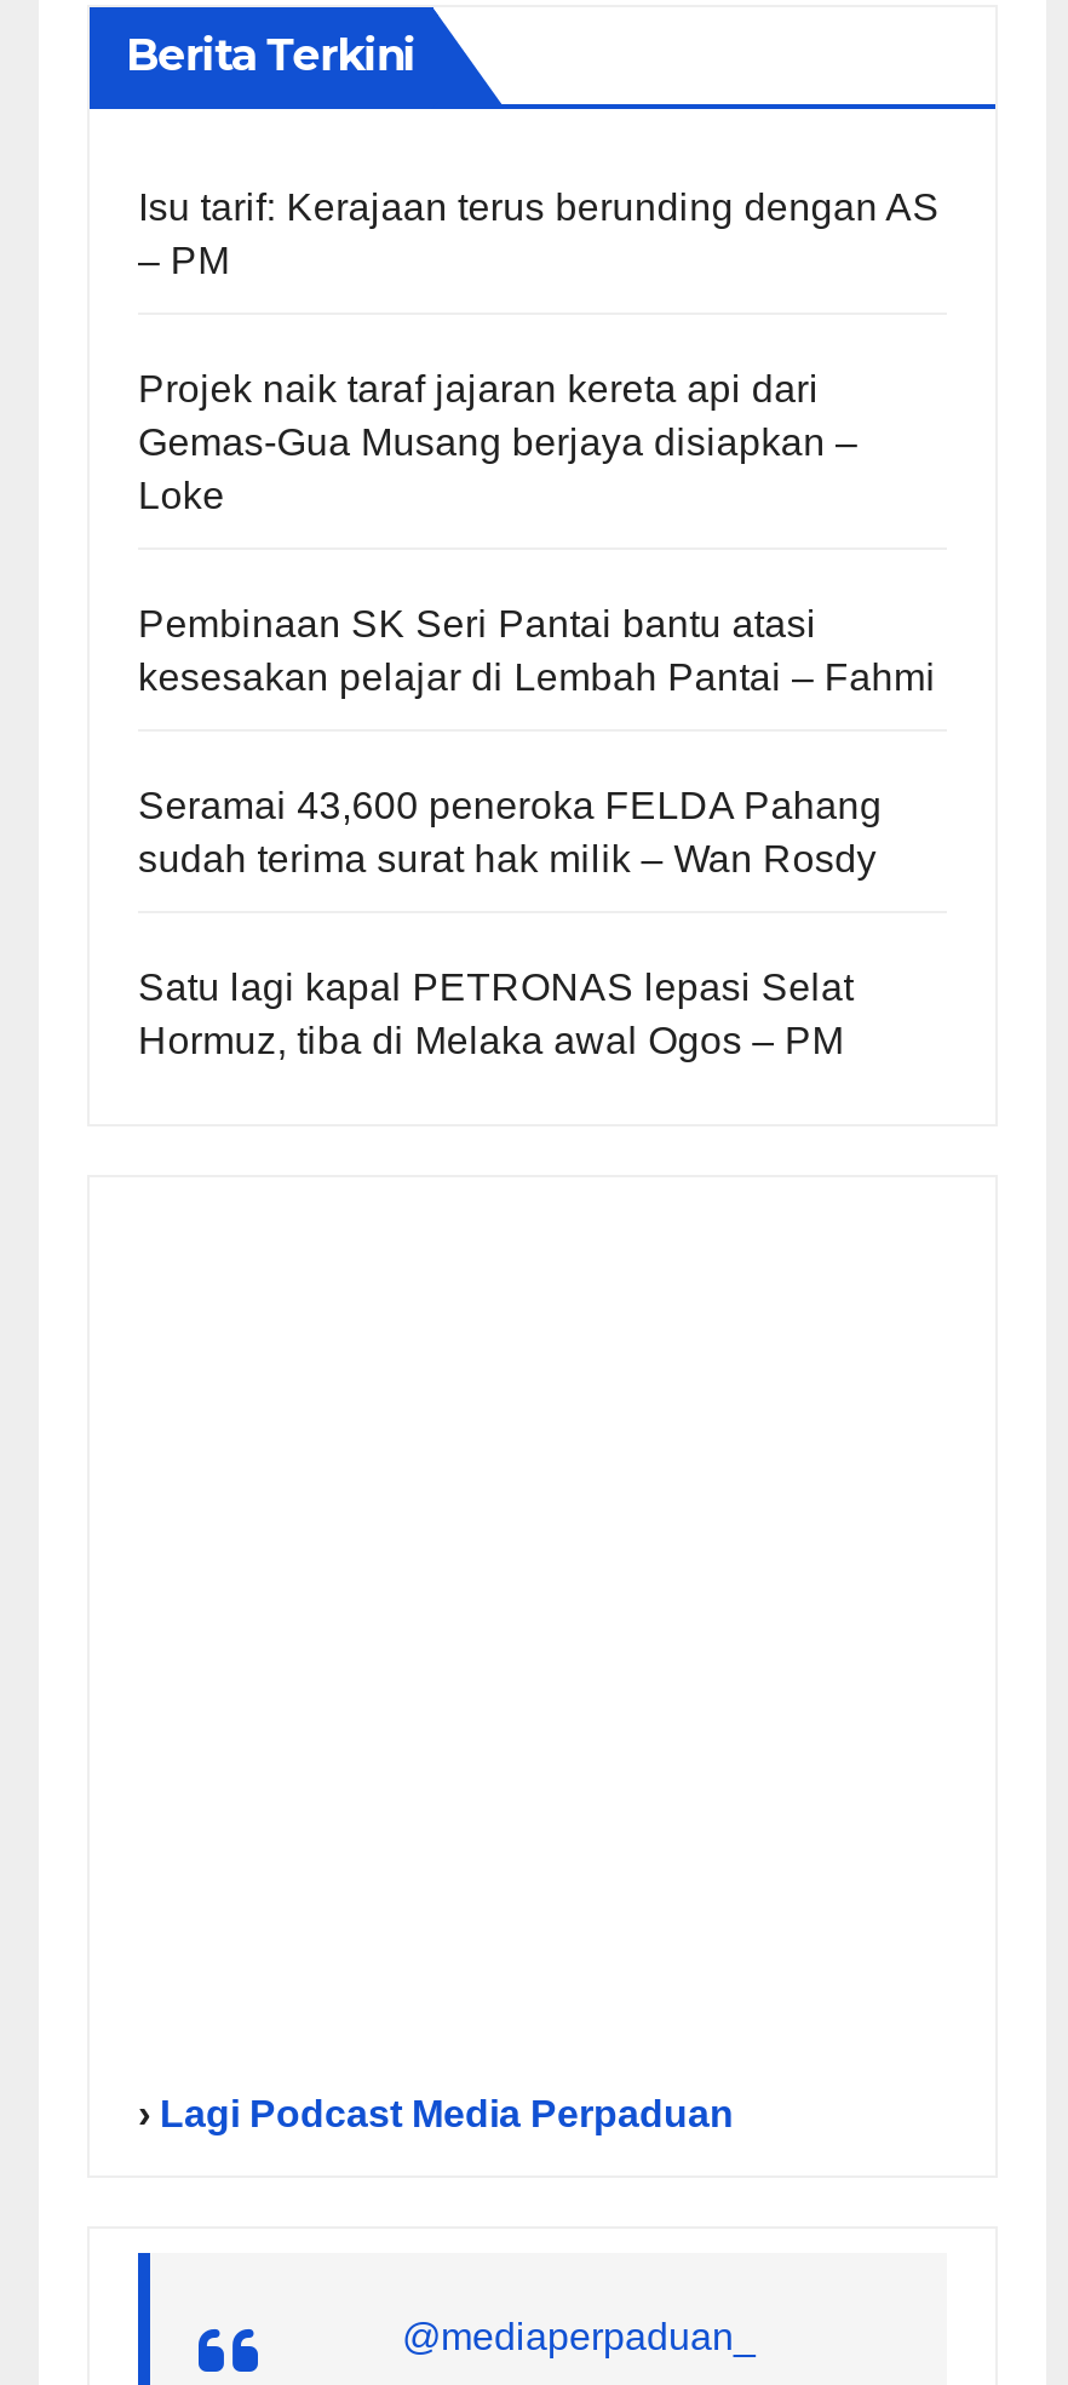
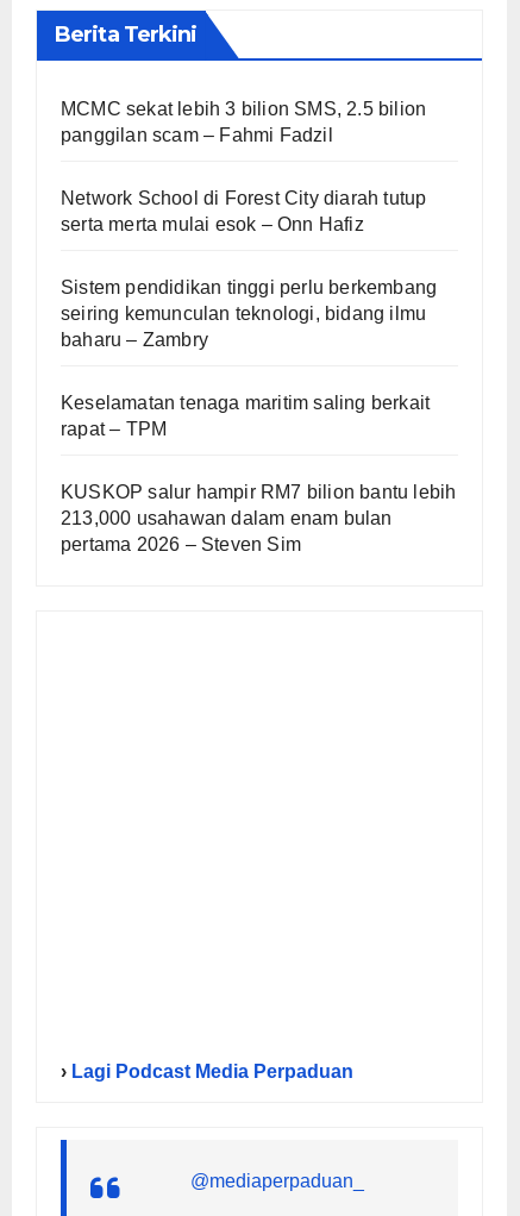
- Isu tarif: Kerajaan terus berunding dengan AS
- – PM
+ MCMC sekat lebih 3 bilion SMS, 2.5 bilion
+ panggilan scam – Fahmi Fadzil

- Projek naik taraf jajaran kereta api dari
- Gemas-Gua Musang berjaya disiapkan –
- Loke
+ Network School di Forest City diarah tutup
+ serta merta mulai esok – Onn Hafiz

- Pembinaan SK Seri Pantai bantu atasi
- kesesakan pelajar di Lembah Pantai – Fahmi
+ Sistem pendidikan tinggi perlu berkembang
+ seiring kemunculan teknologi, bidang ilmu
+ baharu – Zambry

- Seramai 43,600 peneroka FELDA Pahang
- sudah terima surat hak milik – Wan Rosdy
+ Keselamatan tenaga maritim saling berkait
+ rapat – TPM

- Satu lagi kapal PETRONAS lepasi Selat
- Hormuz, tiba di Melaka awal Ogos – PM
+ KUSKOP salur hampir RM7 bilion bantu lebih
+ 213,000 usahawan dalam enam bulan
+ pertama 2026 – Steven Sim
